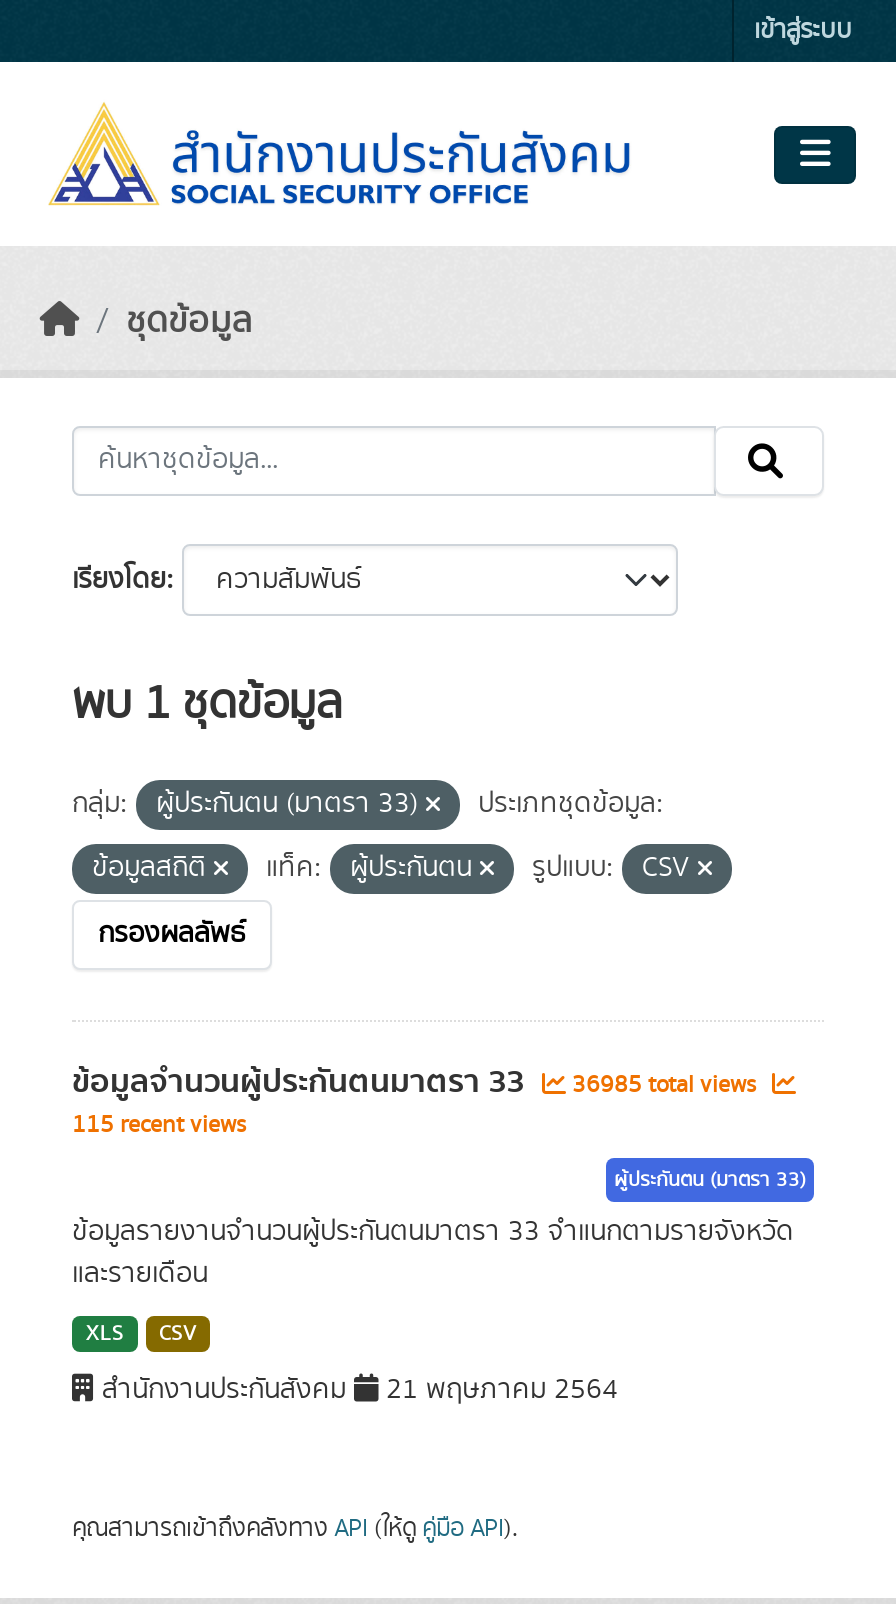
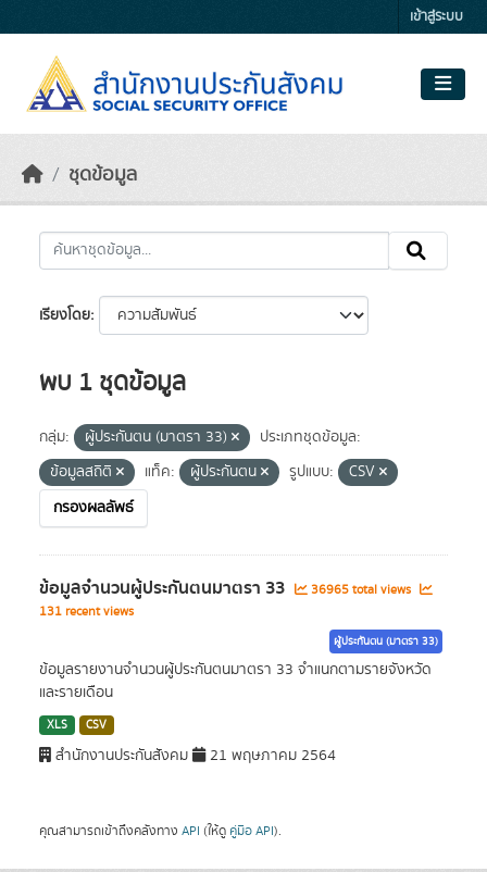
- ข้อมูลจำนวนผู้ประกันตนมาตรา 33 36985 total views
+ ข้อมูลจำนวนผู้ประกันตนมาตรา 33 36965 total views

- 115 recent views
+ 131 recent views
